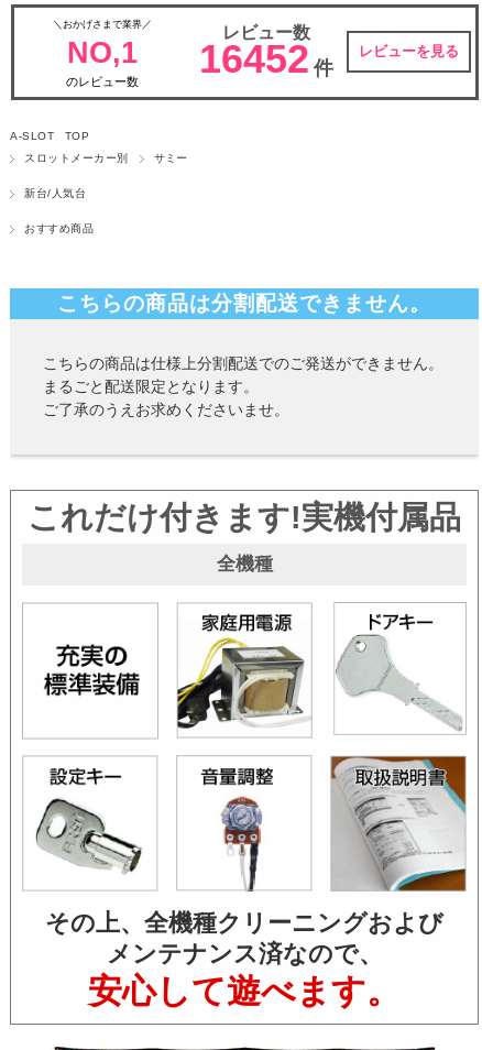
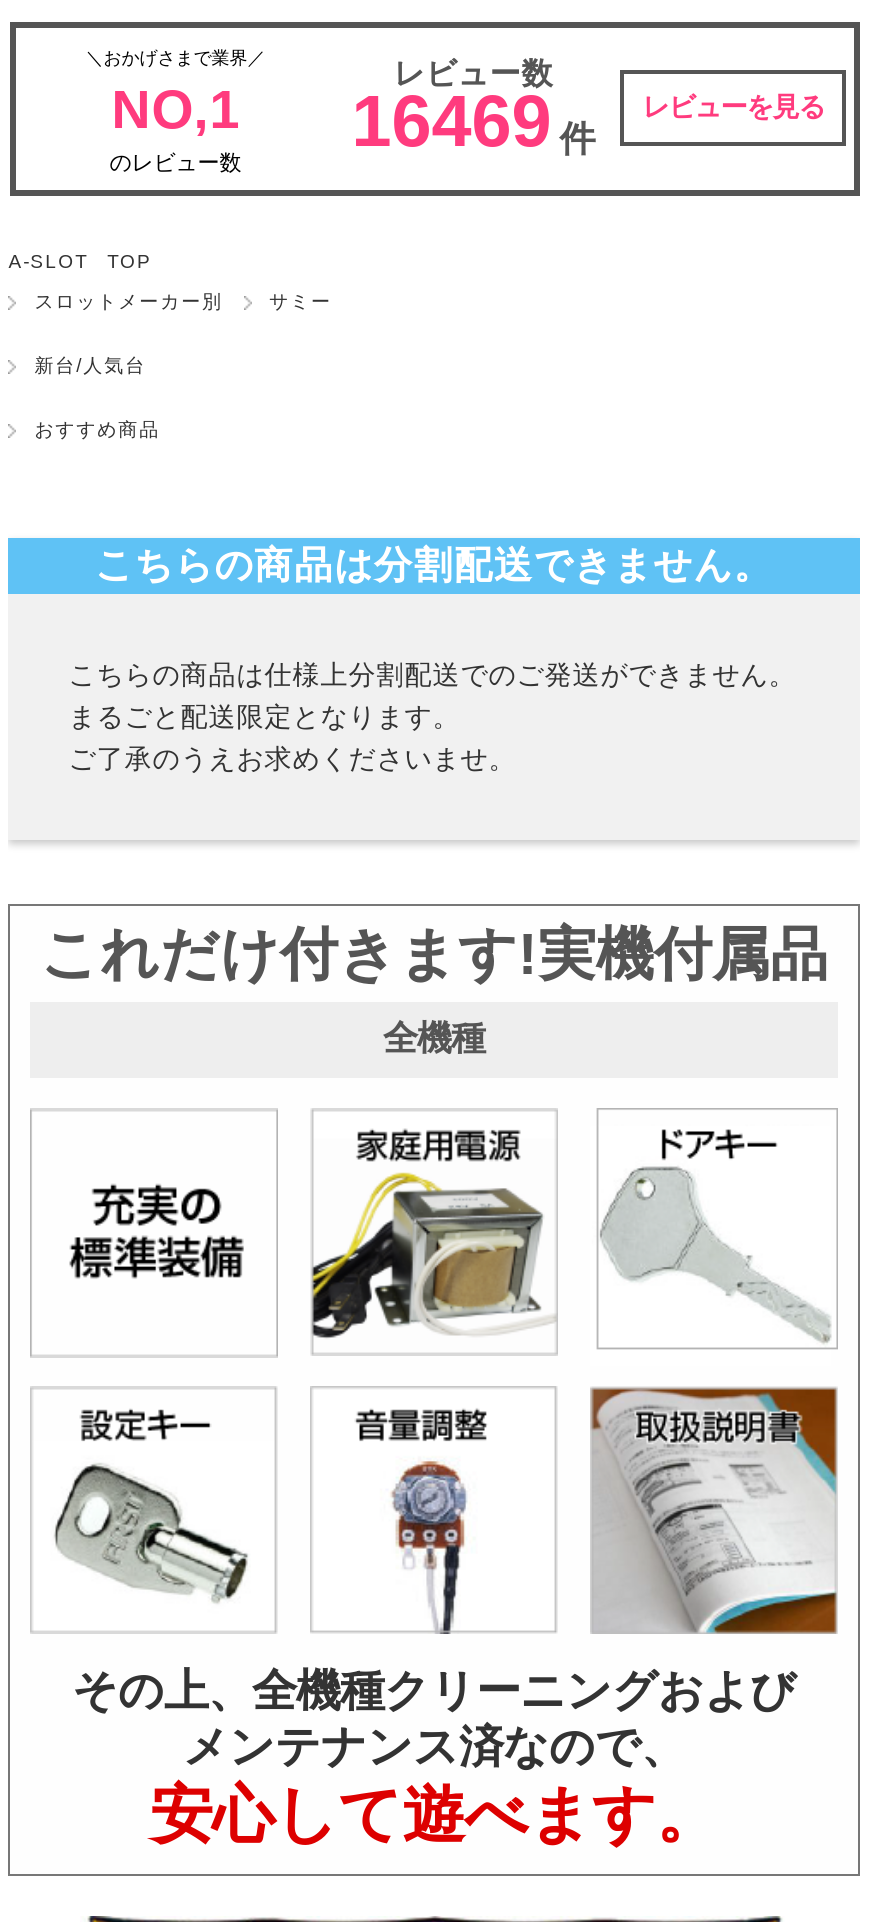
- NO,1 16452 件 レビューを見る
+ NO,1 16469 件 レビューを見る
